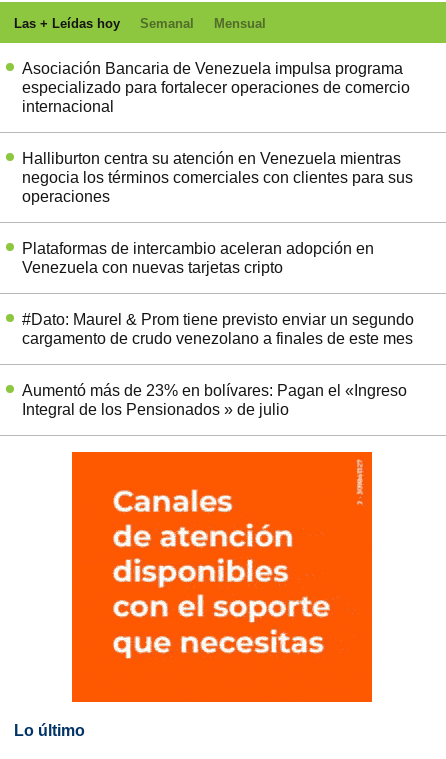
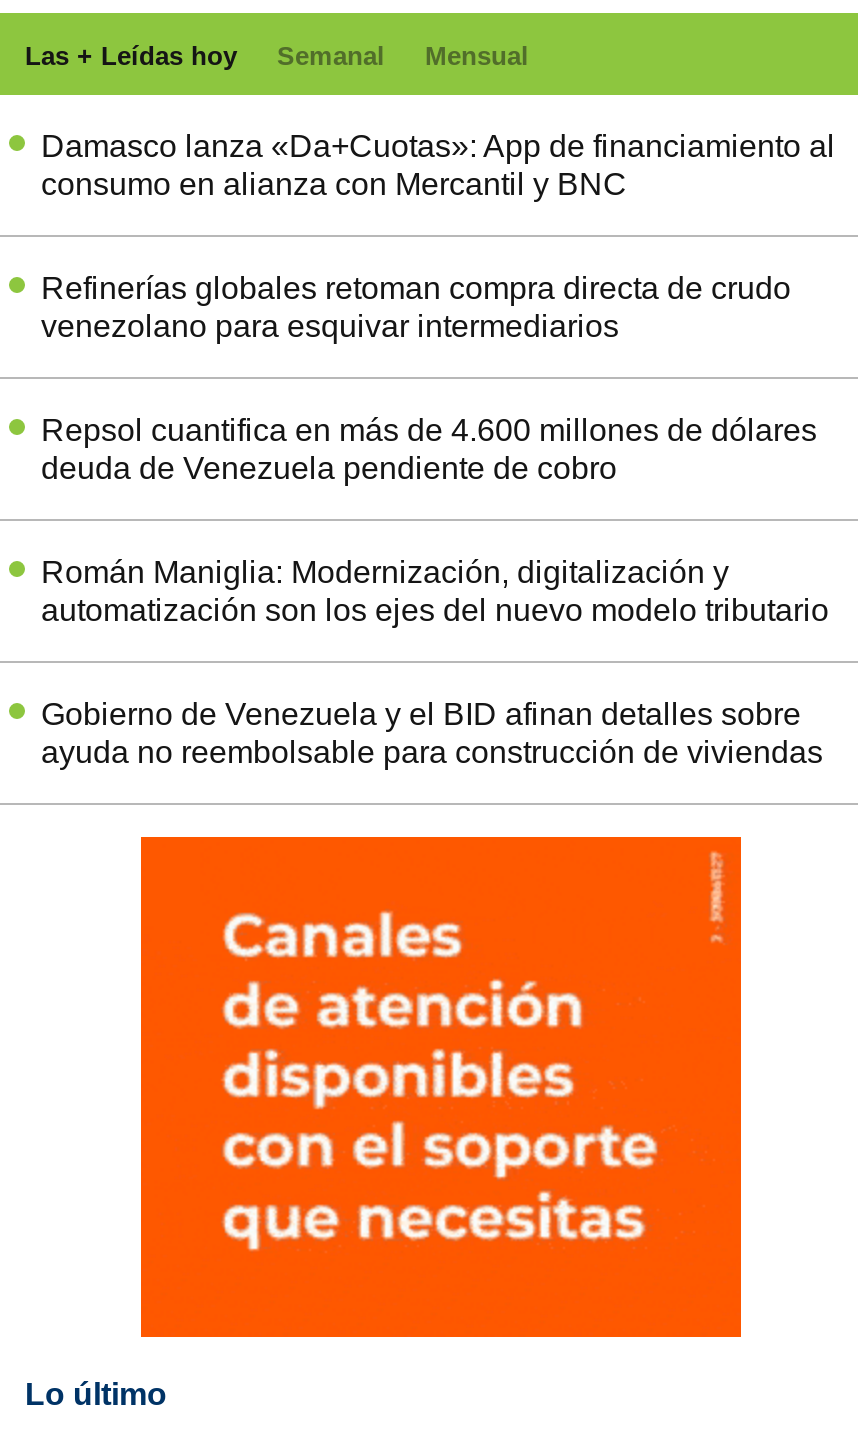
- Asociación Bancaria de Venezuela impulsa programa
- especializado para fortalecer operaciones de comercio
- internacional
+ Damasco lanza «Da+Cuotas»: App de financiamiento al
+ consumo en alianza con Mercantil y BNC

- Halliburton centra su atención en Venezuela mientras
- negocia los términos comerciales con clientes para sus
- operaciones
+ Refinerías globales retoman compra directa de crudo
+ venezolano para esquivar intermediarios

- Plataformas de intercambio aceleran adopción en
- Venezuela con nuevas tarjetas cripto
+ Repsol cuantifica en más de 4.600 millones de dólares
+ deuda de Venezuela pendiente de cobro

- #Dato: Maurel & Prom tiene previsto enviar un segundo
- cargamento de crudo venezolano a finales de este mes
+ Román Maniglia: Modernización, digitalización y
+ automatización son los ejes del nuevo modelo tributario

- Aumentó más de 23% en bolívares: Pagan el «Ingreso
- Integral de los Pensionados » de julio
+ Gobierno de Venezuela y el BID afinan detalles sobre
+ ayuda no reembolsable para construcción de viviendas
